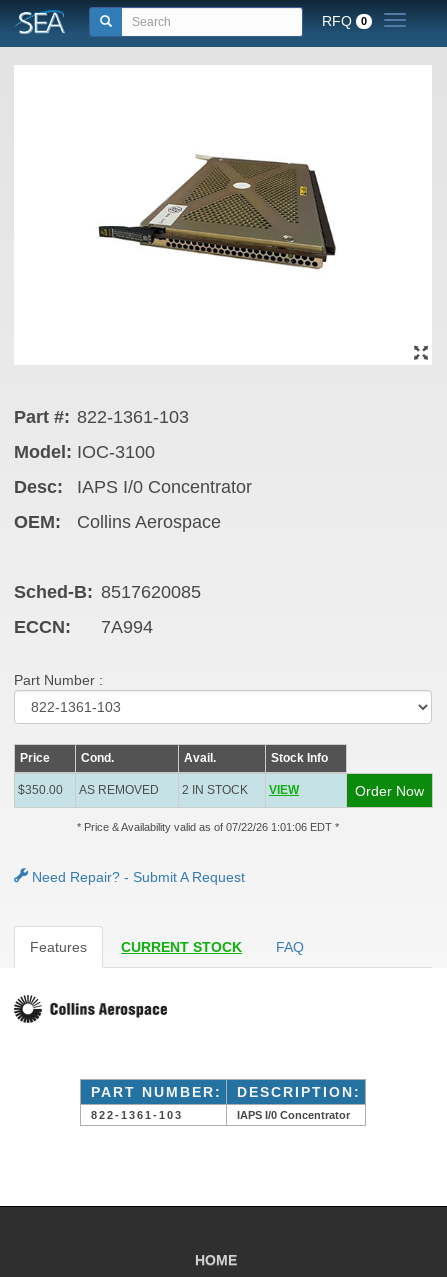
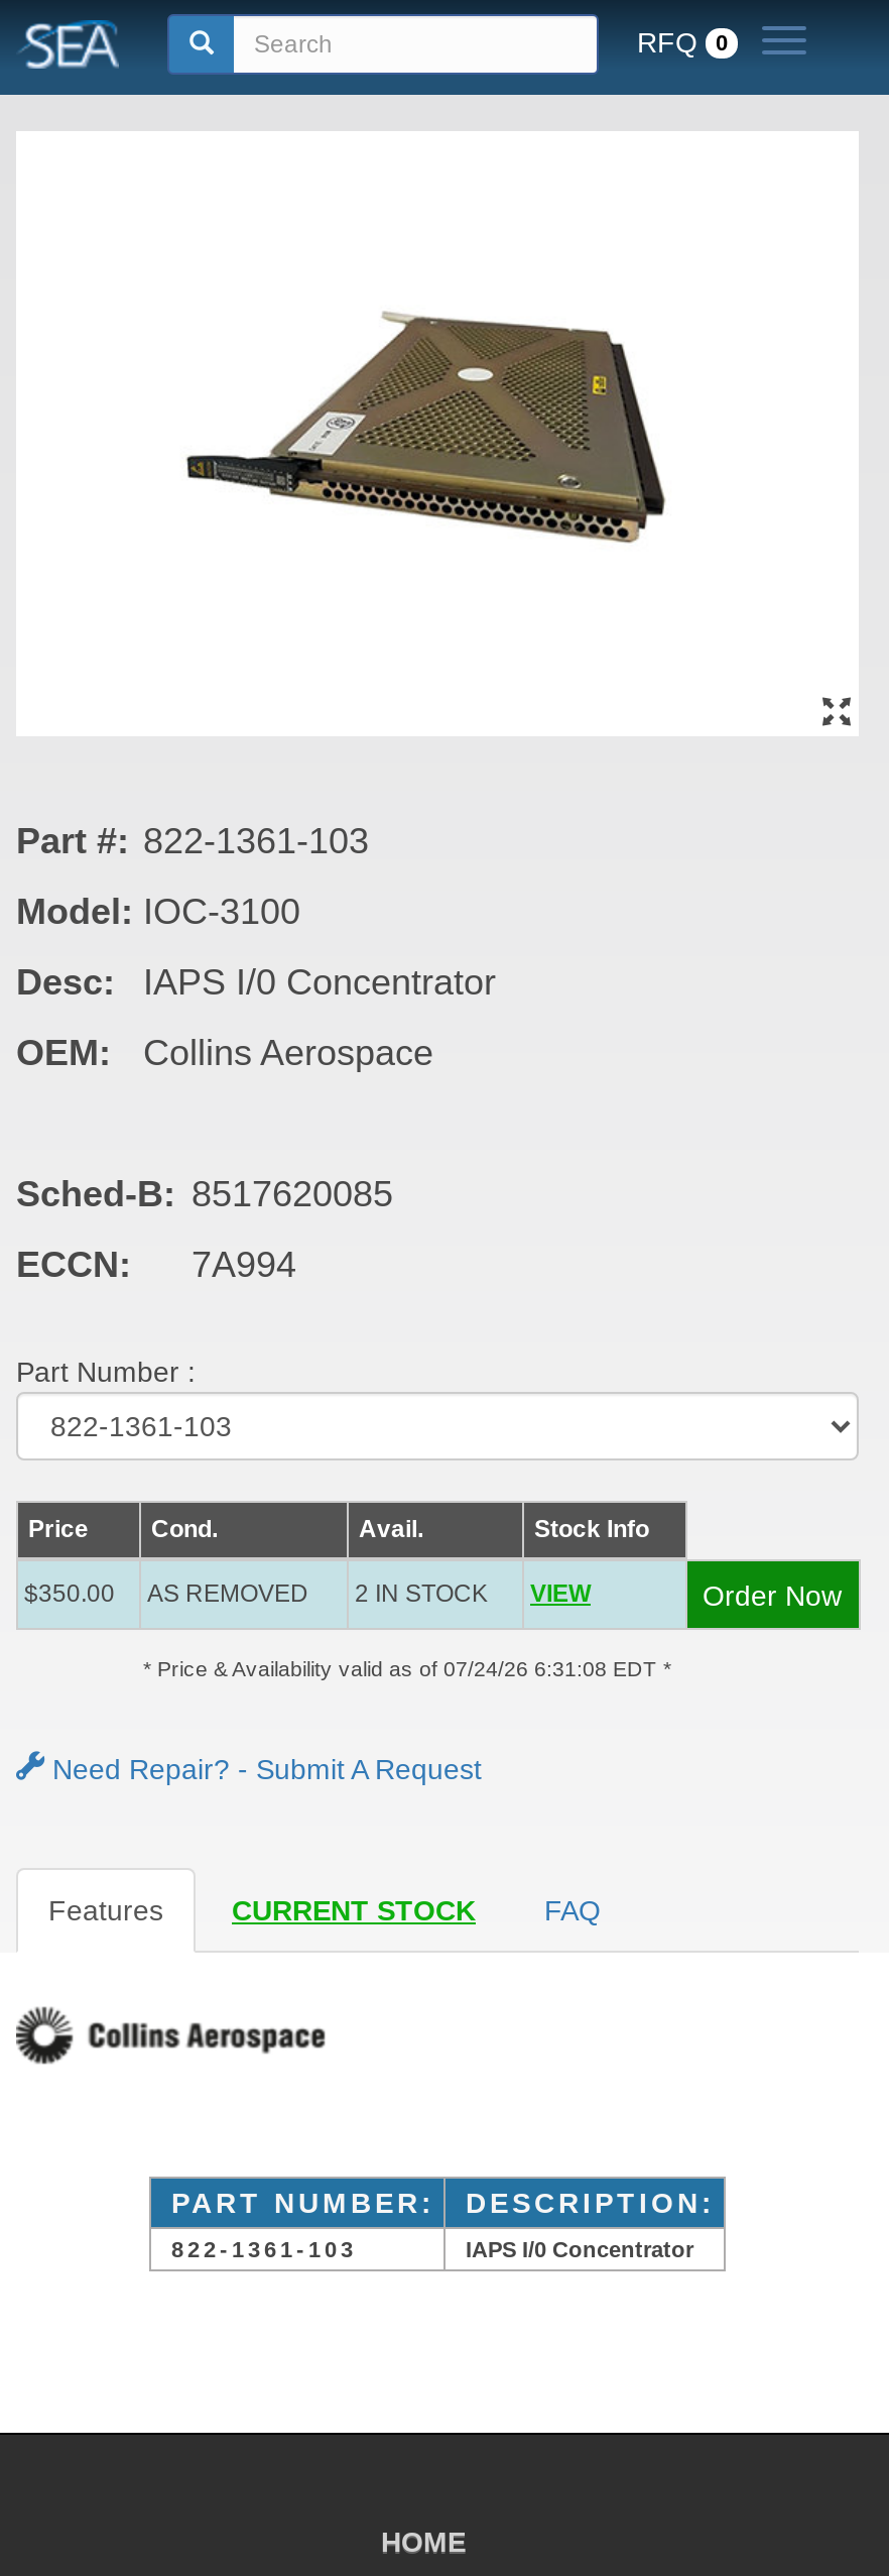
- * Price & Availability valid as of 07/22/26 1:01:06 EDT *
+ * Price & Availability valid as of 07/24/26 6:31:08 EDT *
